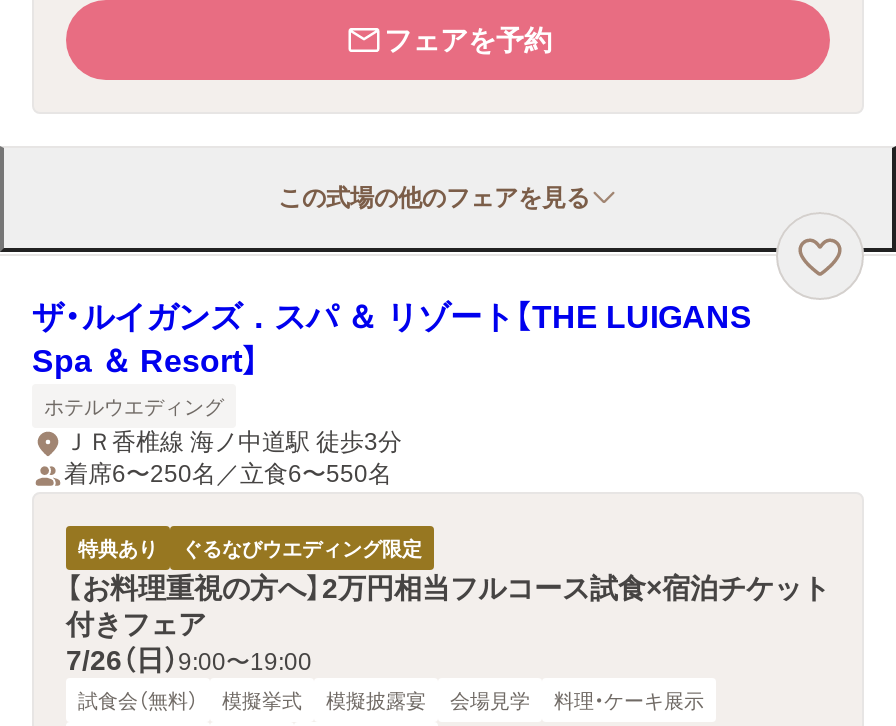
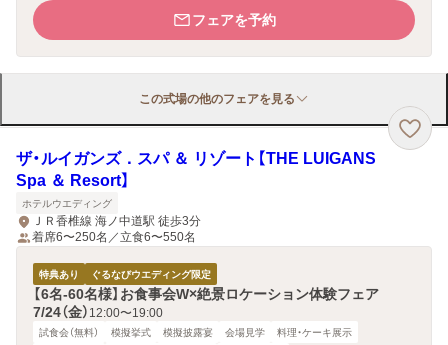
- 【お料理重視の方へ】2万円相当フルコース試食×宿泊チケット
- 付きフェア
- 7/26（日）9:00〜19:00
+ 【6名-60名様】お食事会W×絶景ロケーション体験フェア
+ 7/24（金）12:00〜19:00
